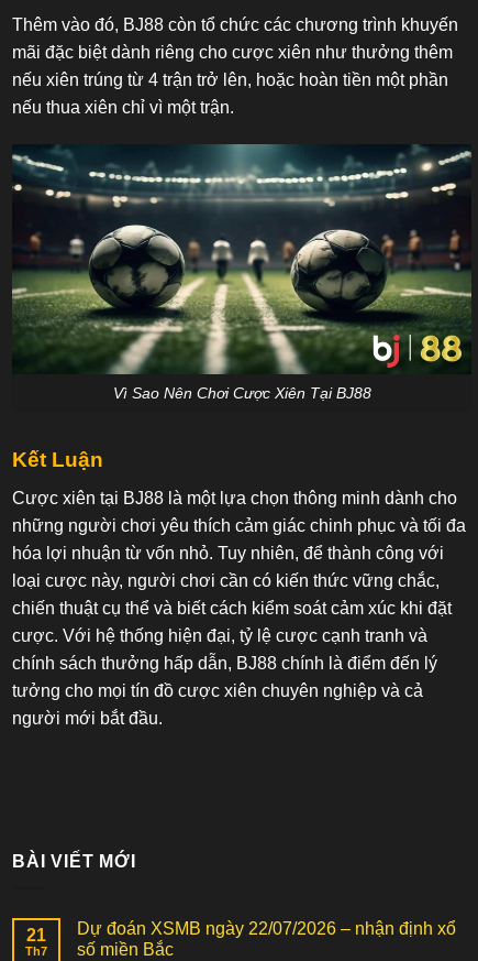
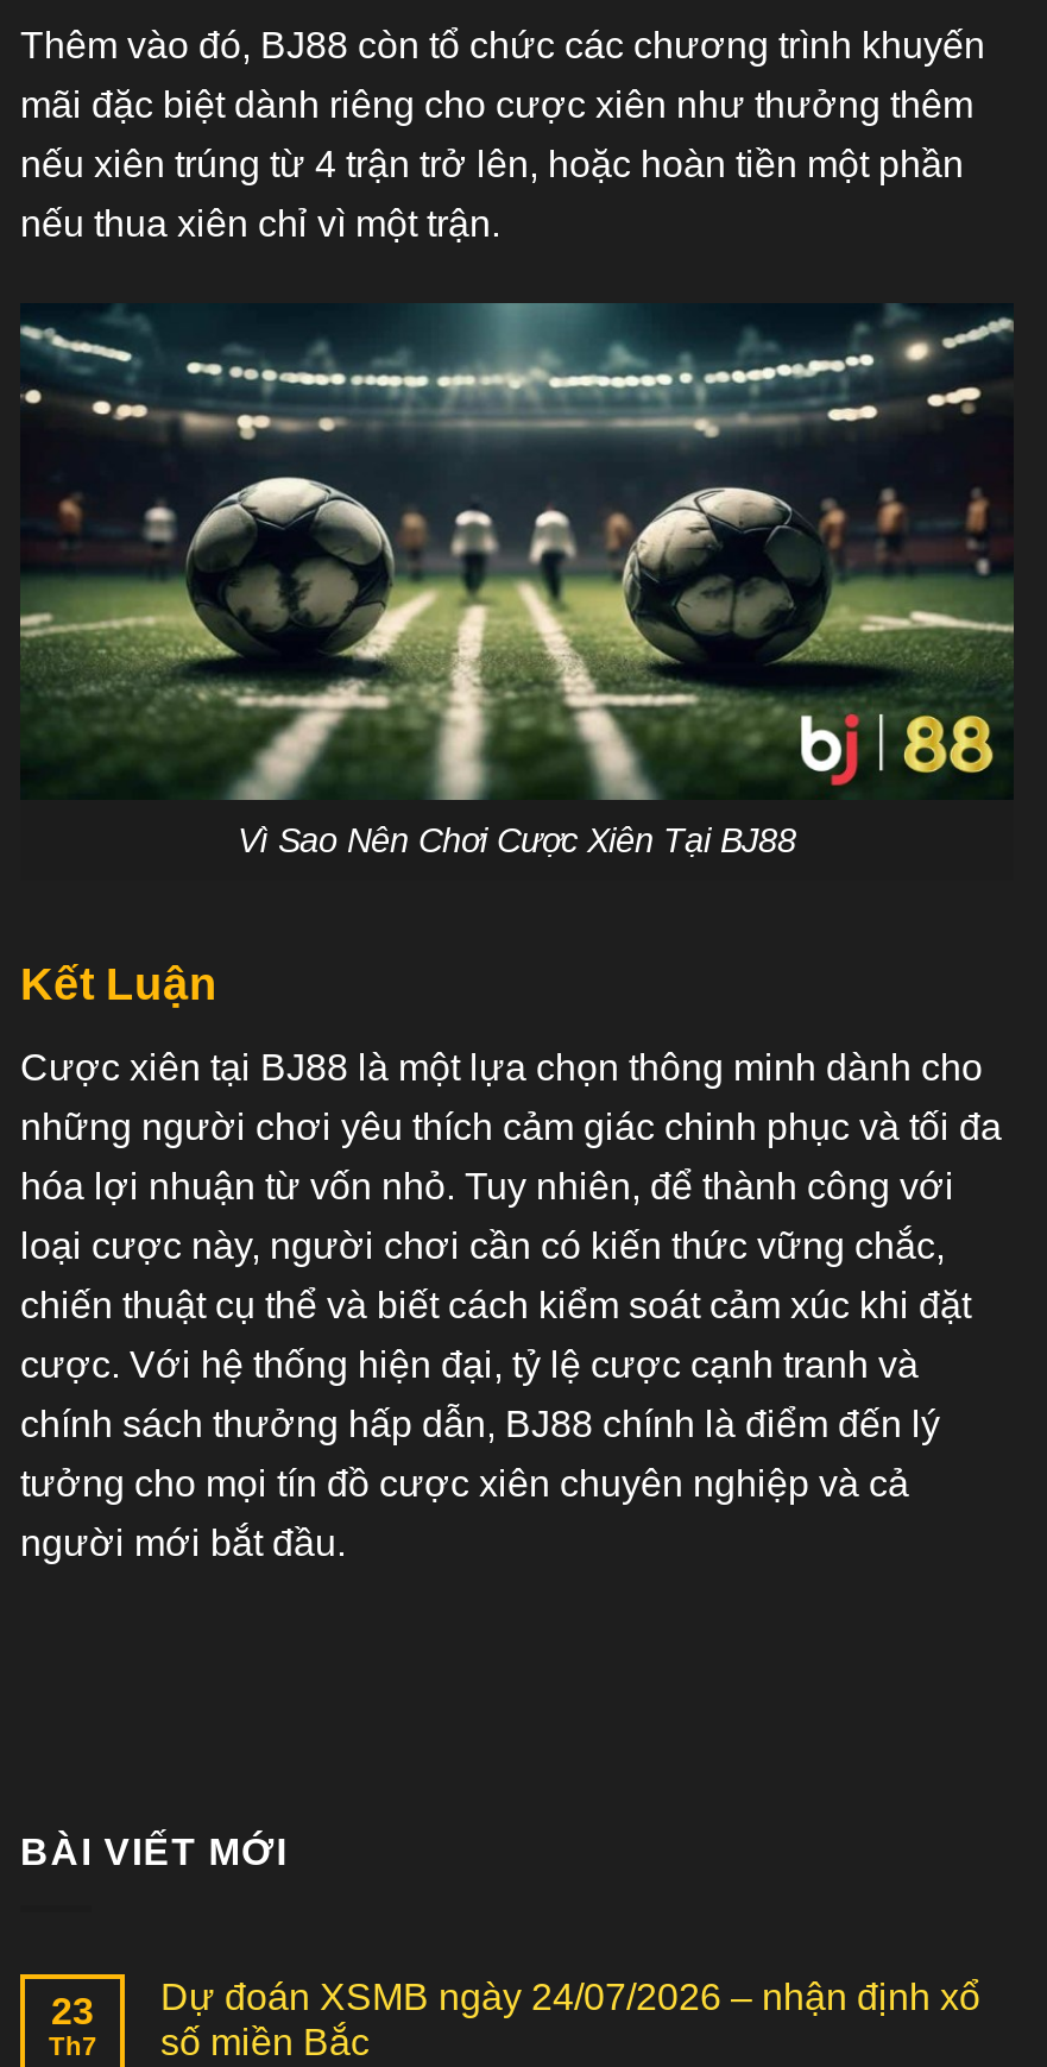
- Dự đoán XSMB ngày 22/07/2026 – nhận định xổ
+ Dự đoán XSMB ngày 24/07/2026 – nhận định xổ

- 21
+ 23
